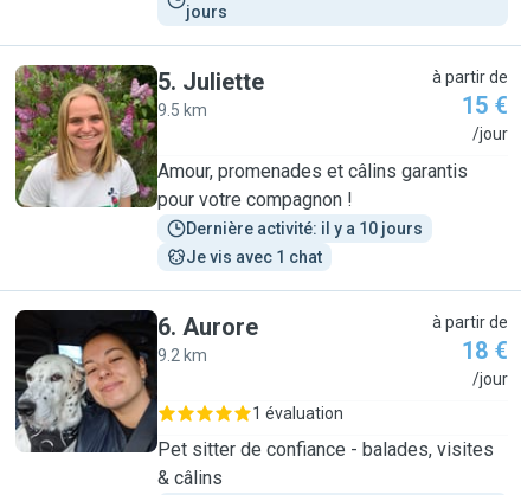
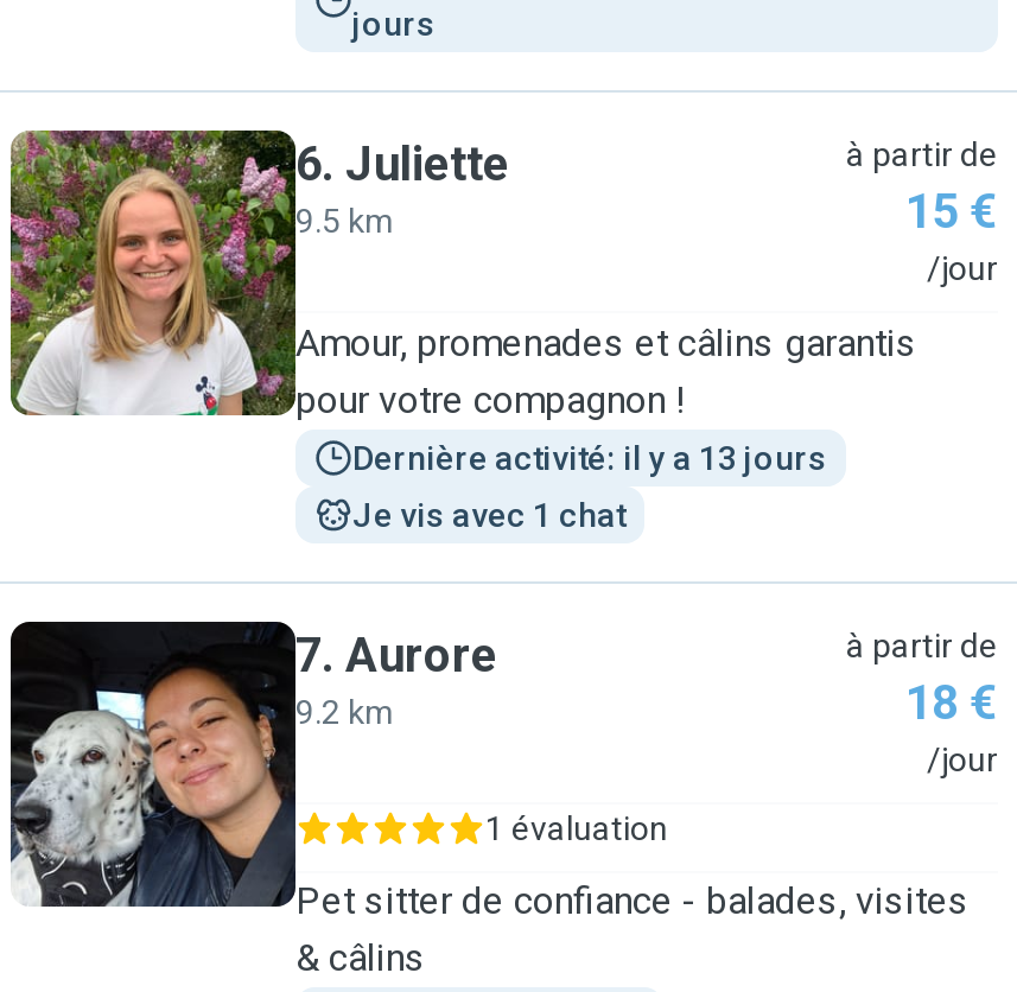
- 5. Juliette
+ 6. Juliette

- Dernière activité: il y a 10 jours
+ Dernière activité: il y a 13 jours

- 6. Aurore
+ 7. Aurore
